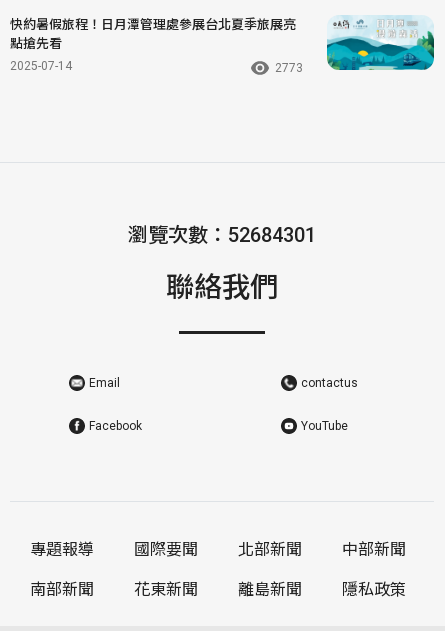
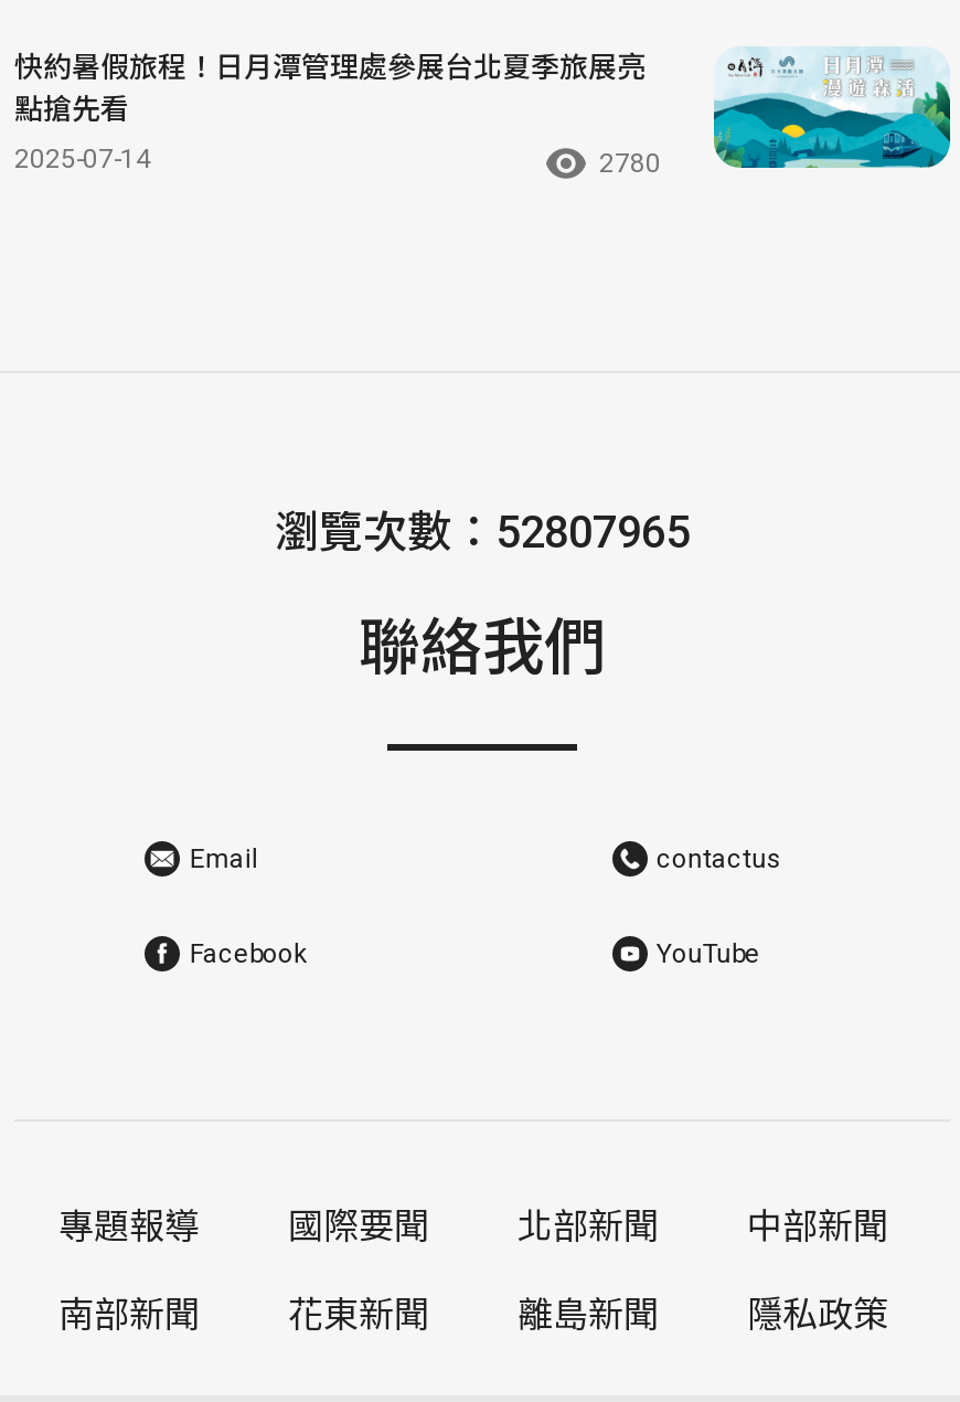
- 2773
+ 2780

- 瀏覽次數：52684301
+ 瀏覽次數：52807965
